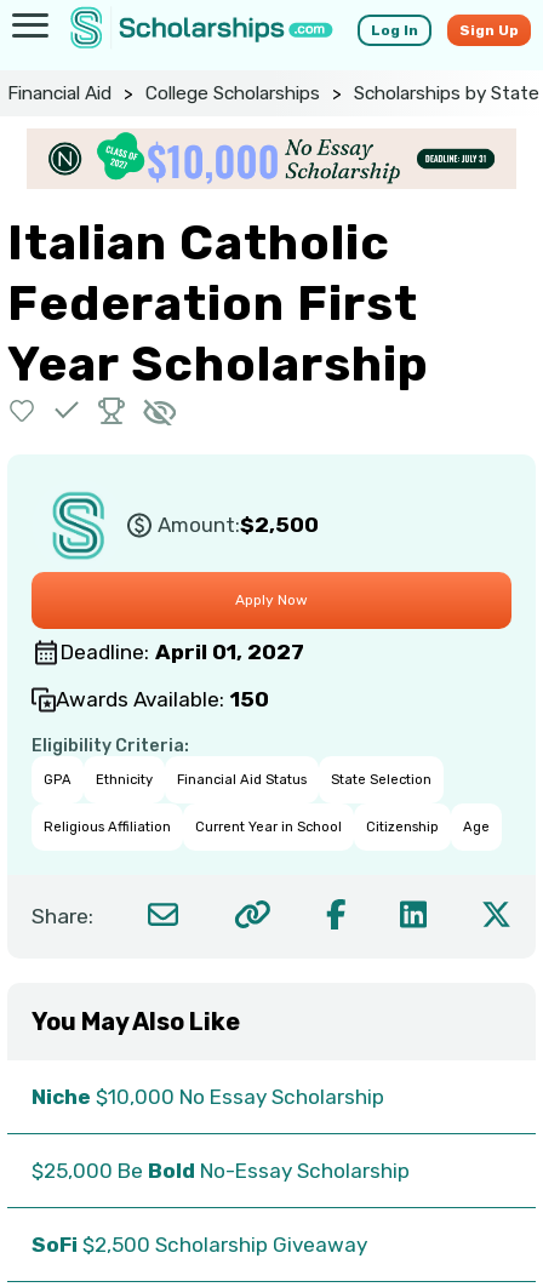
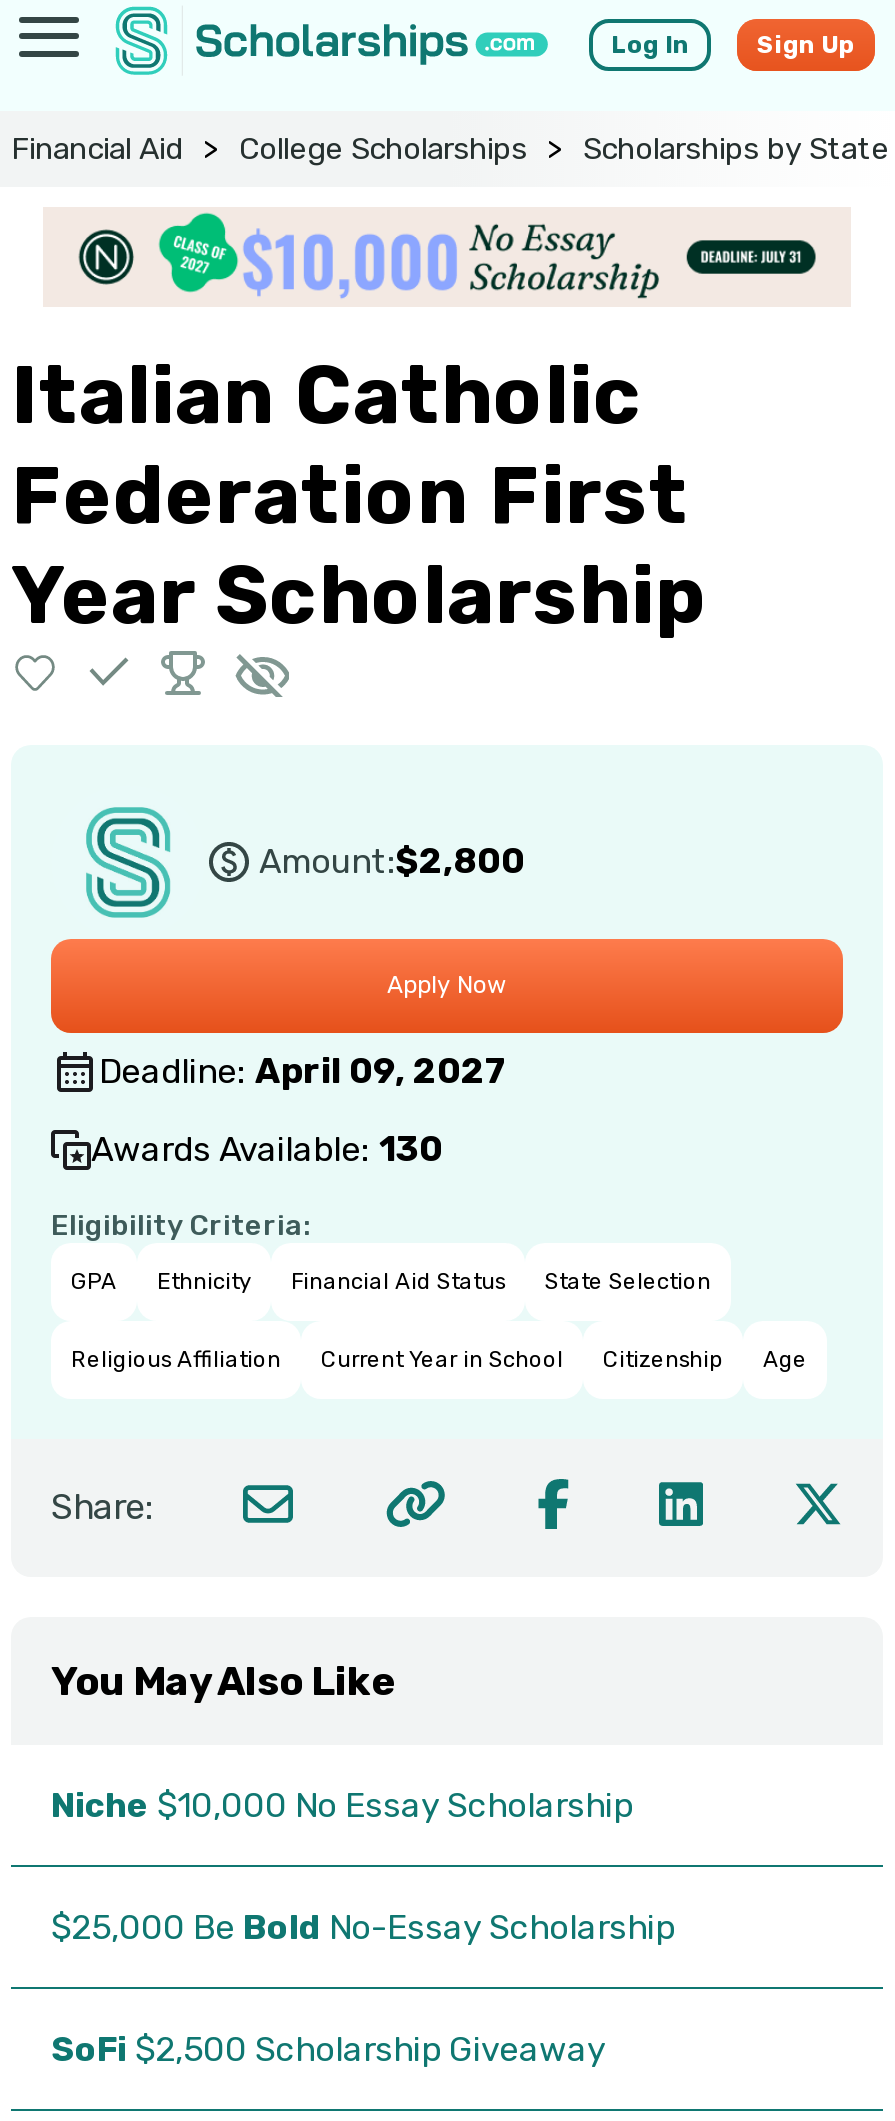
- Amount:$2,500
+ Amount:$2,800

- Deadline: April 01, 2027
+ Deadline: April 09, 2027

- Awards Available: 150
+ Awards Available: 130
